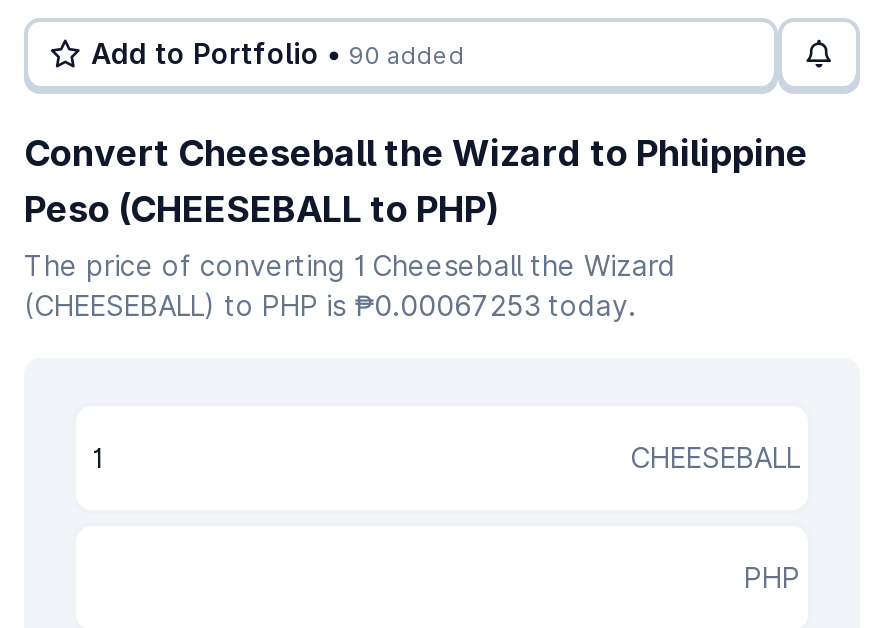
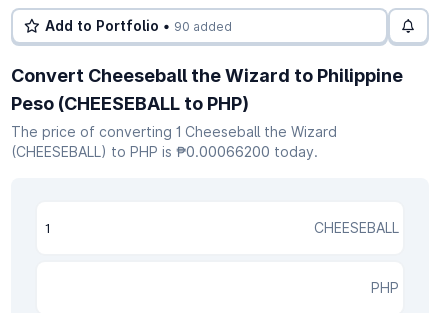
- (CHEESEBALL) to PHP is ₱0.00067253 today.
+ (CHEESEBALL) to PHP is ₱0.00066200 today.
